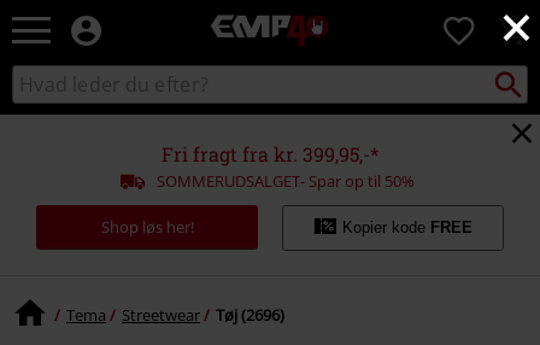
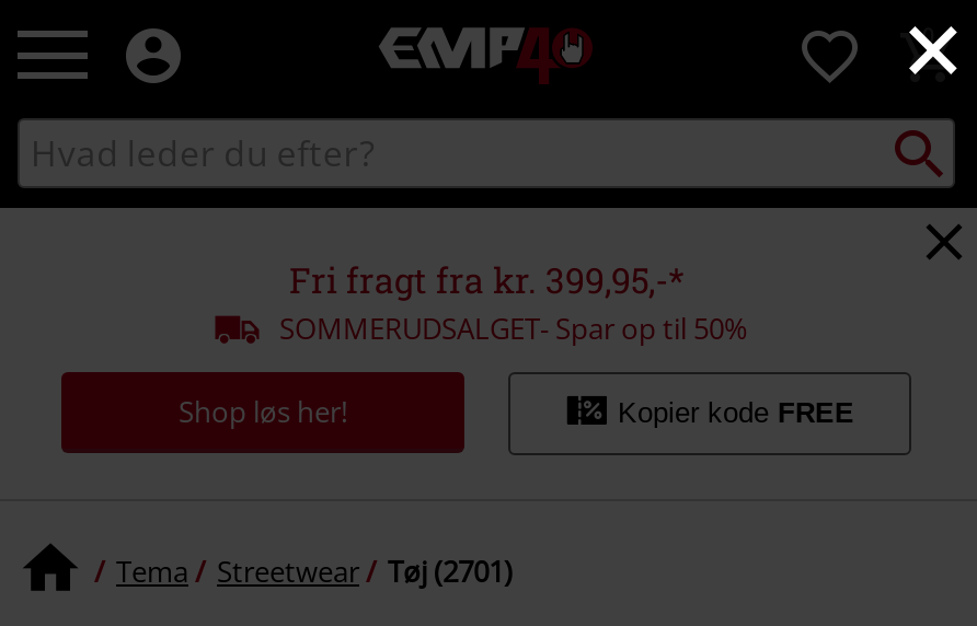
- Tema Streetwear Tøj (2696)
+ Tema Streetwear Tøj (2701)
